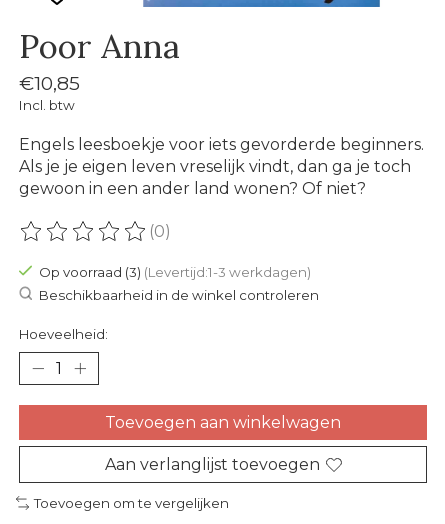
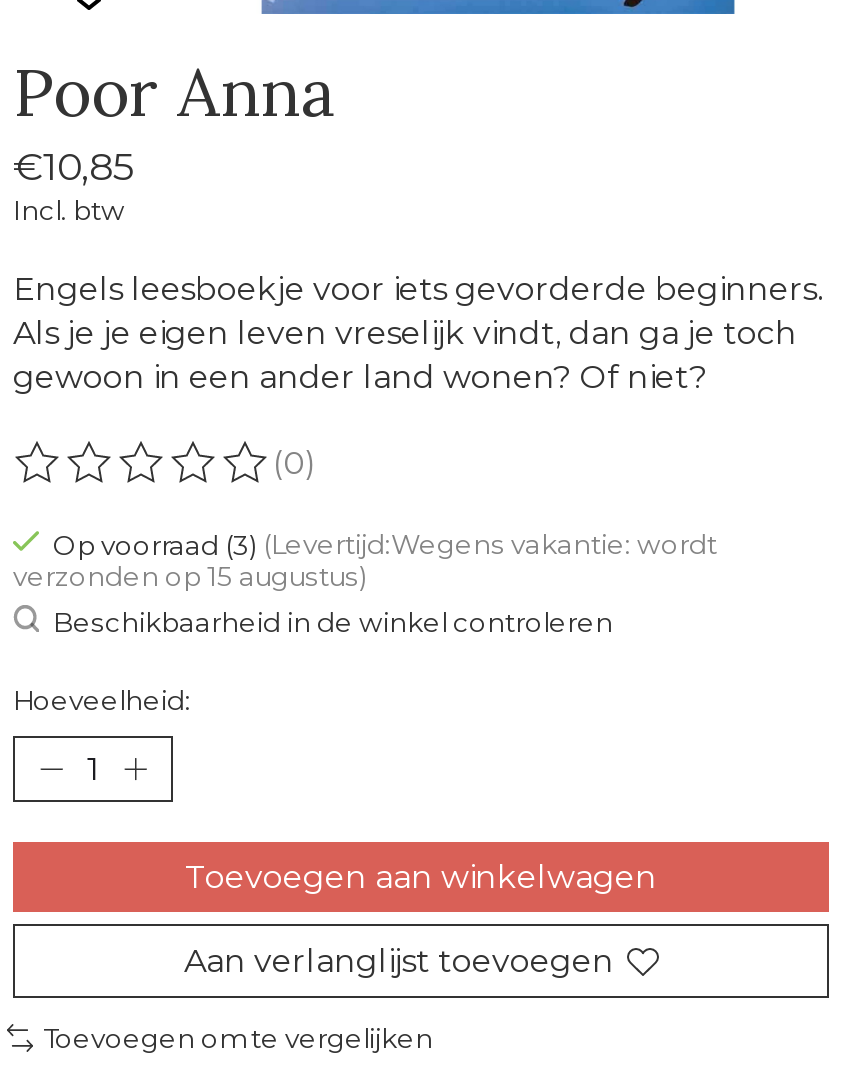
- Op voorraad (3) (Levertijd:1-3 werkdagen)
+ Op voorraad (3) (Levertijd:Wegens vakantie: wordt
+ verzonden op 15 augustus)
